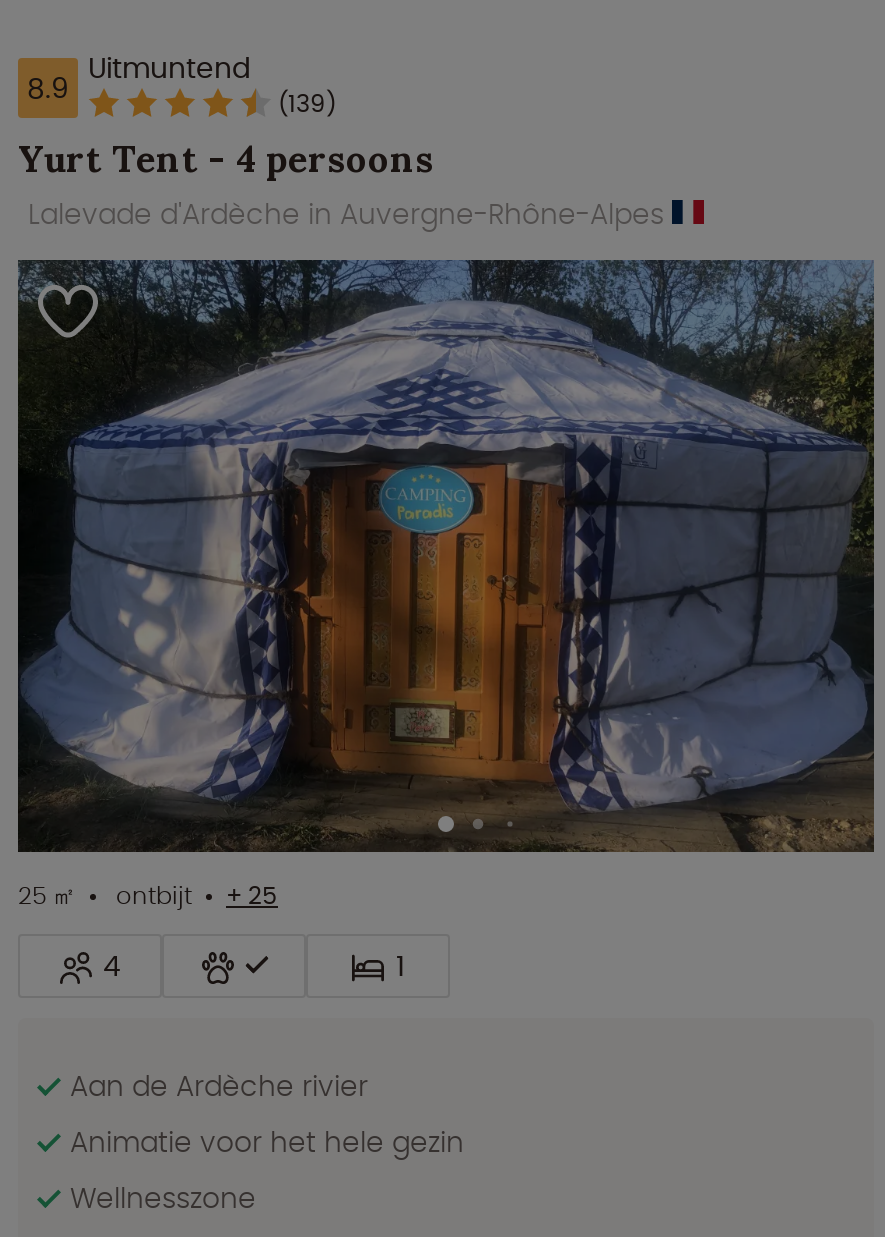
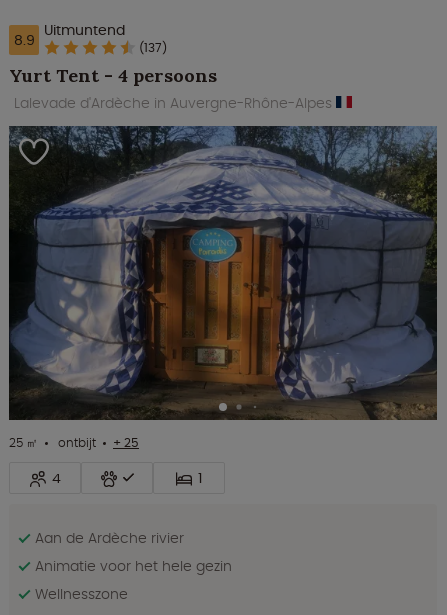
- 8.9 Uitmuntend (139)
+ 8.9 Uitmuntend (137)
